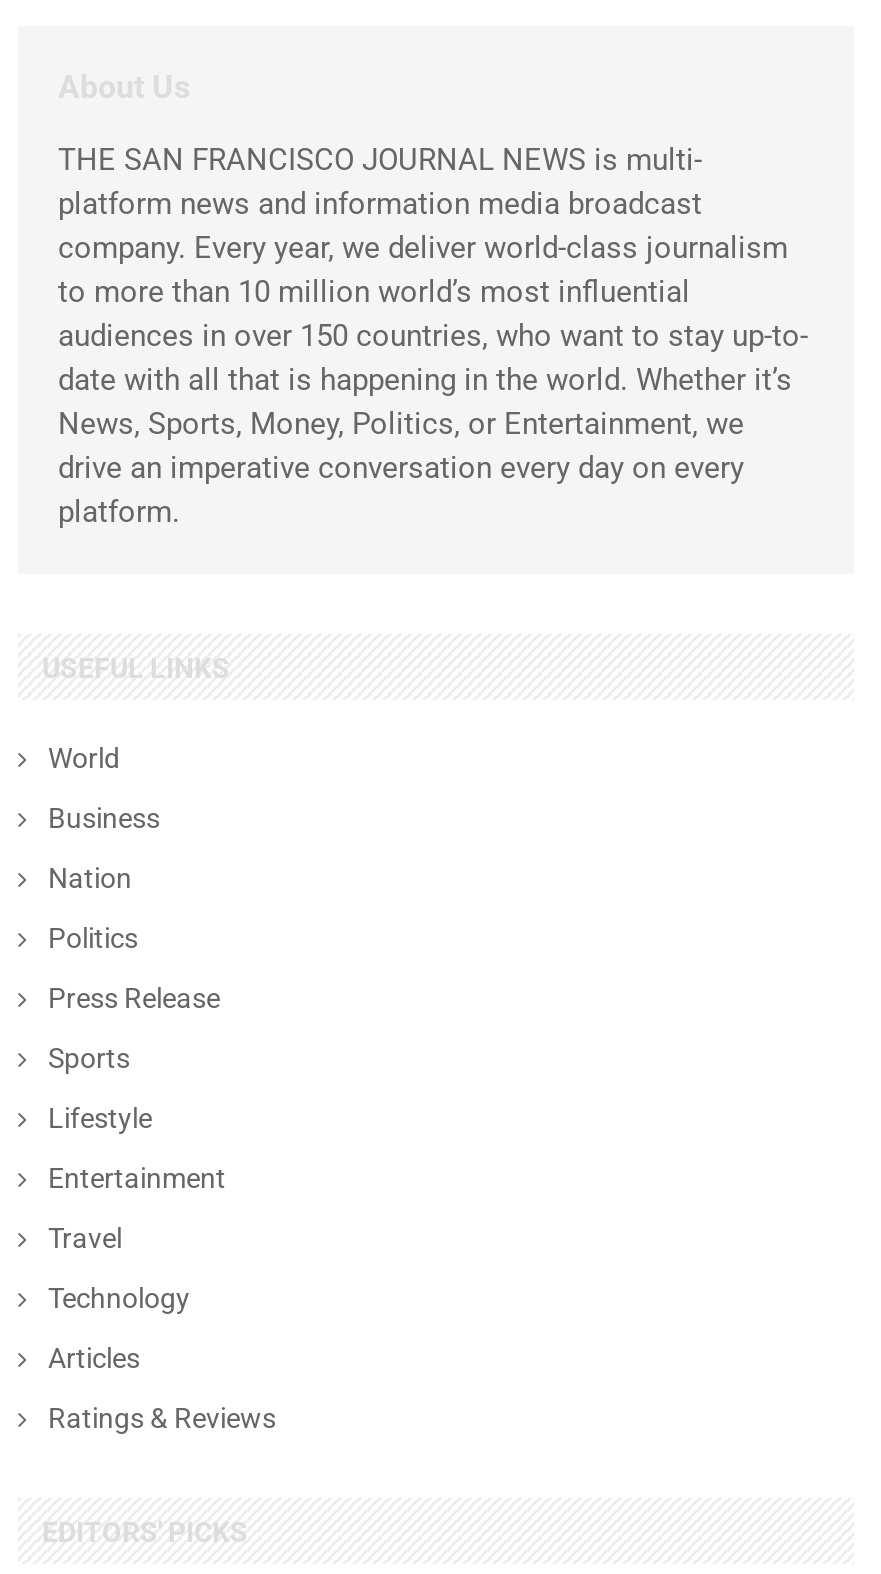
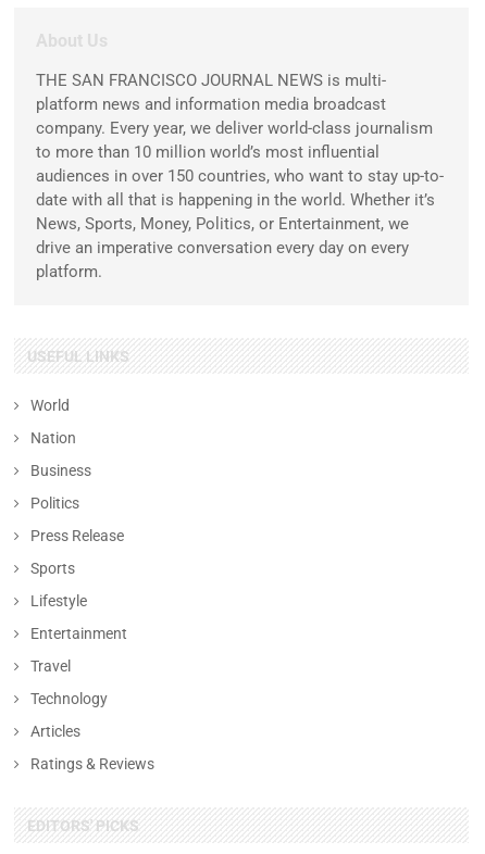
moved down: Business

moved up: Nation
